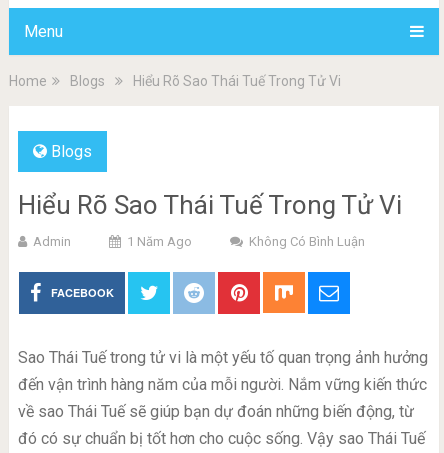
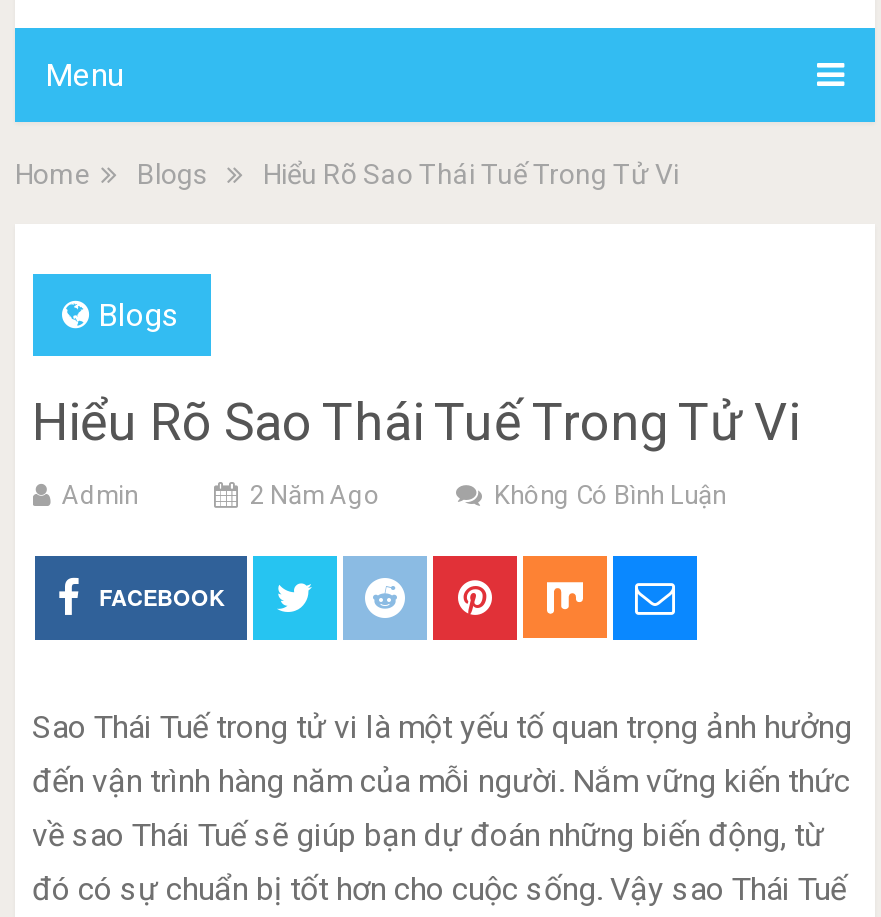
- 1 Năm Ago
+ 2 Năm Ago
